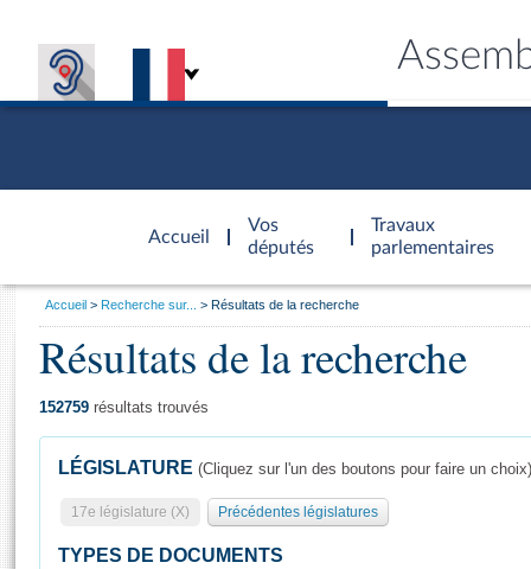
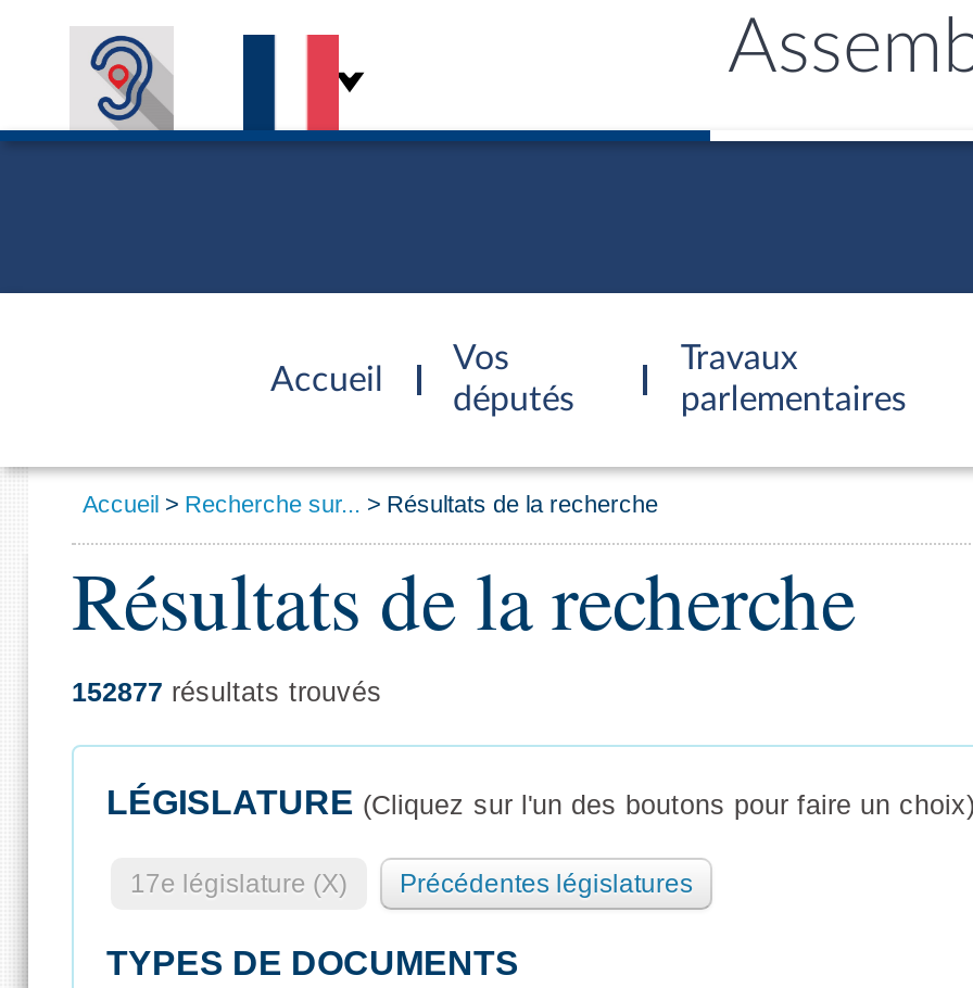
- 152759 résultats trouvés
+ 152877 résultats trouvés
